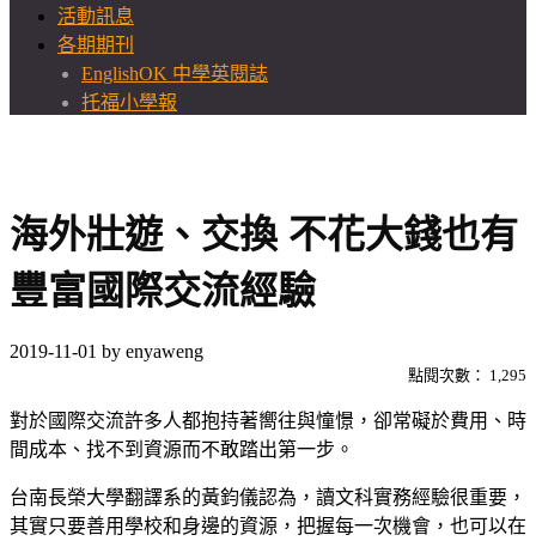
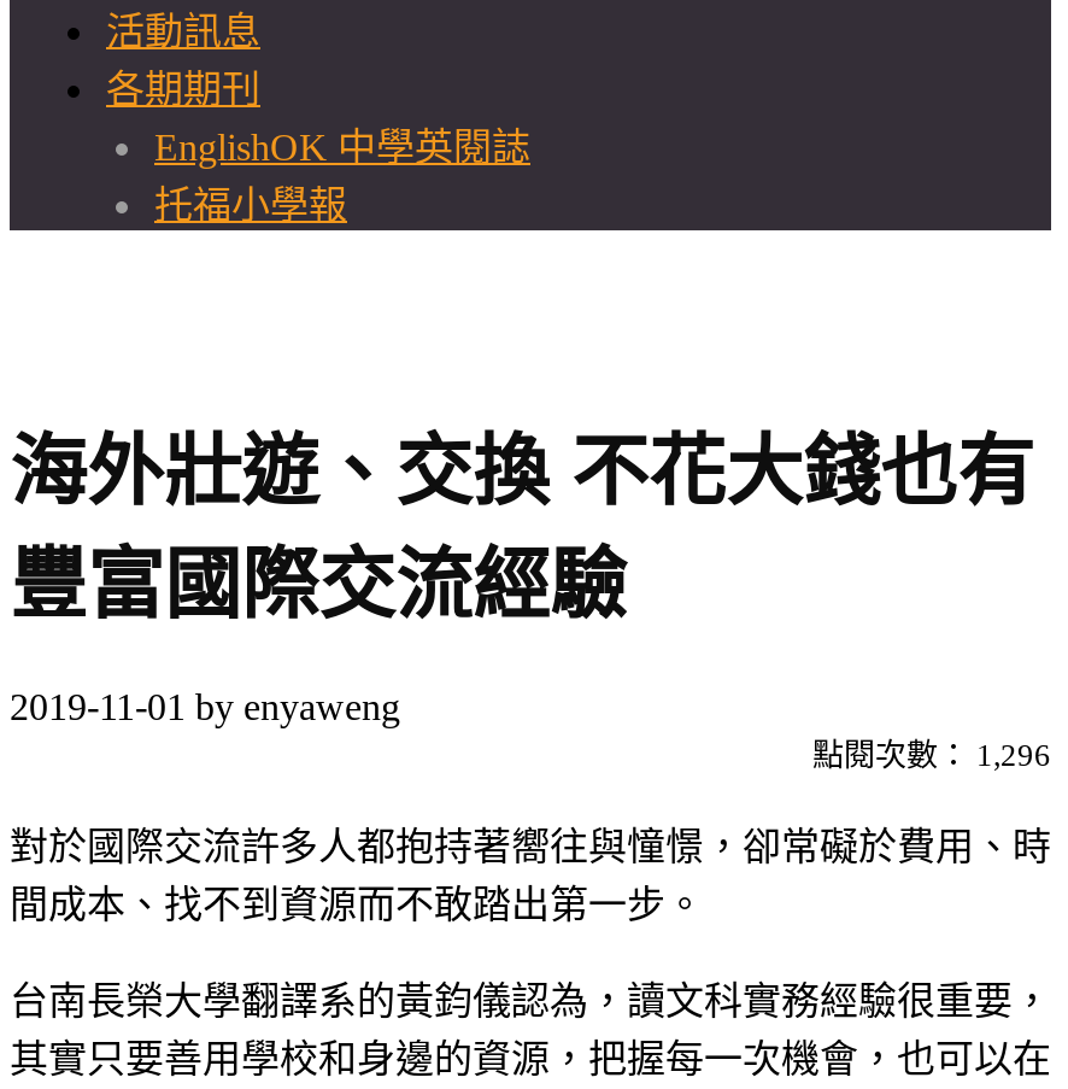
- 點閱次數：1,295
+ 點閱次數：1,296
